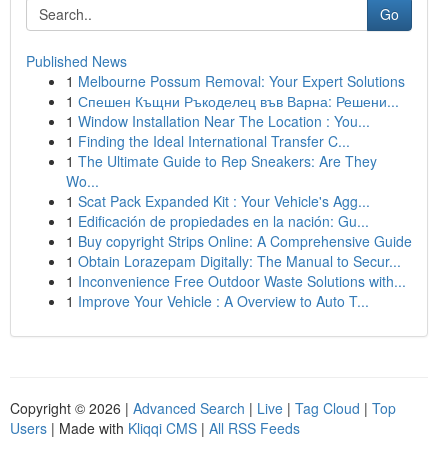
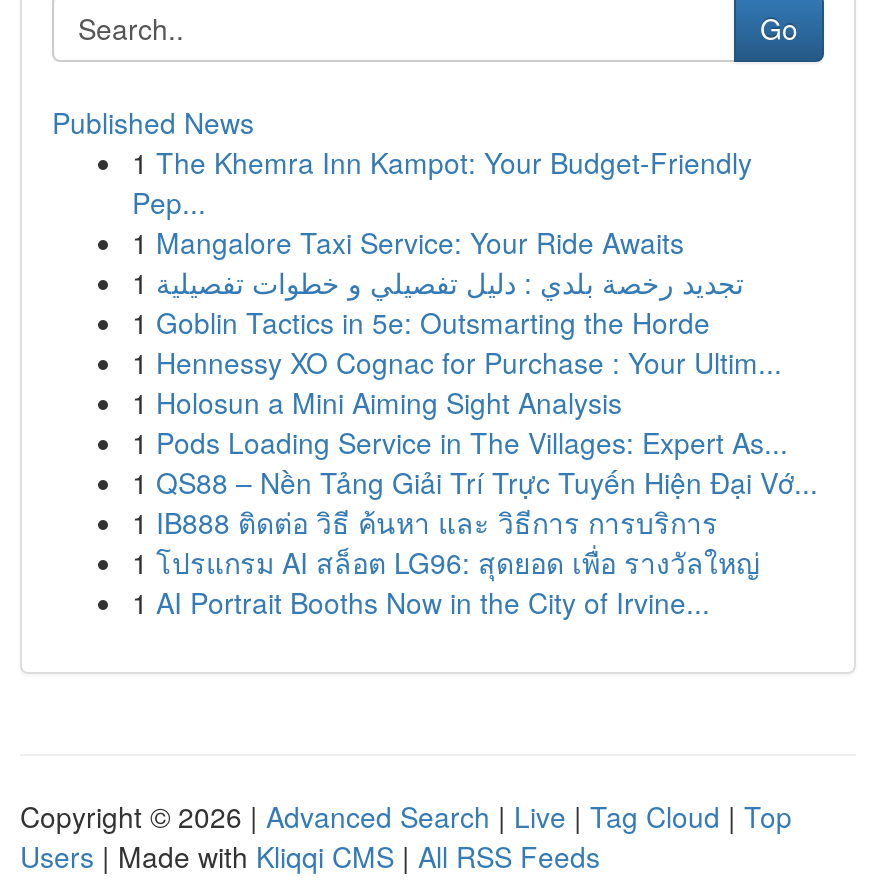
- 1 Melbourne Possum Removal: Your Expert Solutions
- 1 Спешен Къщни Ръкоделец във Варна: Решени...
- 1 Window Installation Near The Location : You...
- 1 Finding the Ideal International Transfer C...
- 1 The Ultimate Guide to Rep Sneakers: Are They
- Wo...
- 1 Scat Pack Expanded Kit : Your Vehicle's Agg...
- 1 Edificación de propiedades en la nación: Gu...
- 1 Buy copyright Strips Online: A Comprehensive Guide
- 1 Obtain Lorazepam Digitally: The Manual to Secur...
- 1 Inconvenience Free Outdoor Waste Solutions with...
- 1 Improve Your Vehicle : A Overview to Auto T...
+ 1 The Khemra Inn Kampot: Your Budget-Friendly
+ Pep...
+ 1 Mangalore Taxi Service: Your Ride Awaits
+ 1 تجديد رخصة بلدي : دليل تفصيلي و خطوات تفصيلية
+ 1 Goblin Tactics in 5e: Outsmarting the Horde
+ 1 Hennessy XO Cognac for Purchase : Your Ultim...
+ 1 Holosun a Mini Aiming Sight Analysis
+ 1 Pods Loading Service in The Villages: Expert As...
+ 1 QS88 – Nền Tảng Giải Trí Trực Tuyến Hiện Đại Vớ...
+ 1 IB888 ติดต่อ วิธี ค้นหา และ วิธีการ การบริการ
+ 1 โปรแกรม AI สล็อต LG96: สุดยอด เพื่อ รางวัลใหญ่
+ 1 AI Portrait Booths Now in the City of Irvine...
